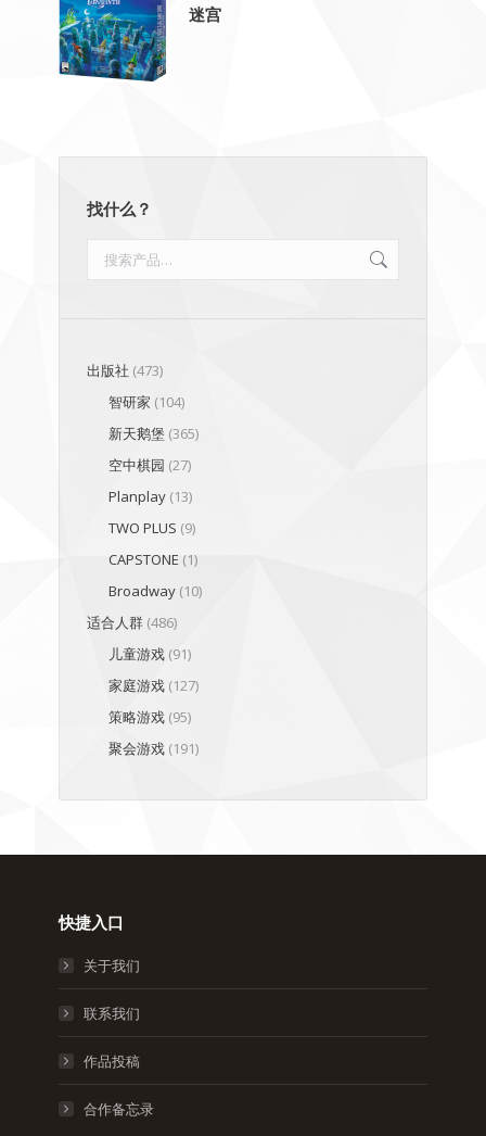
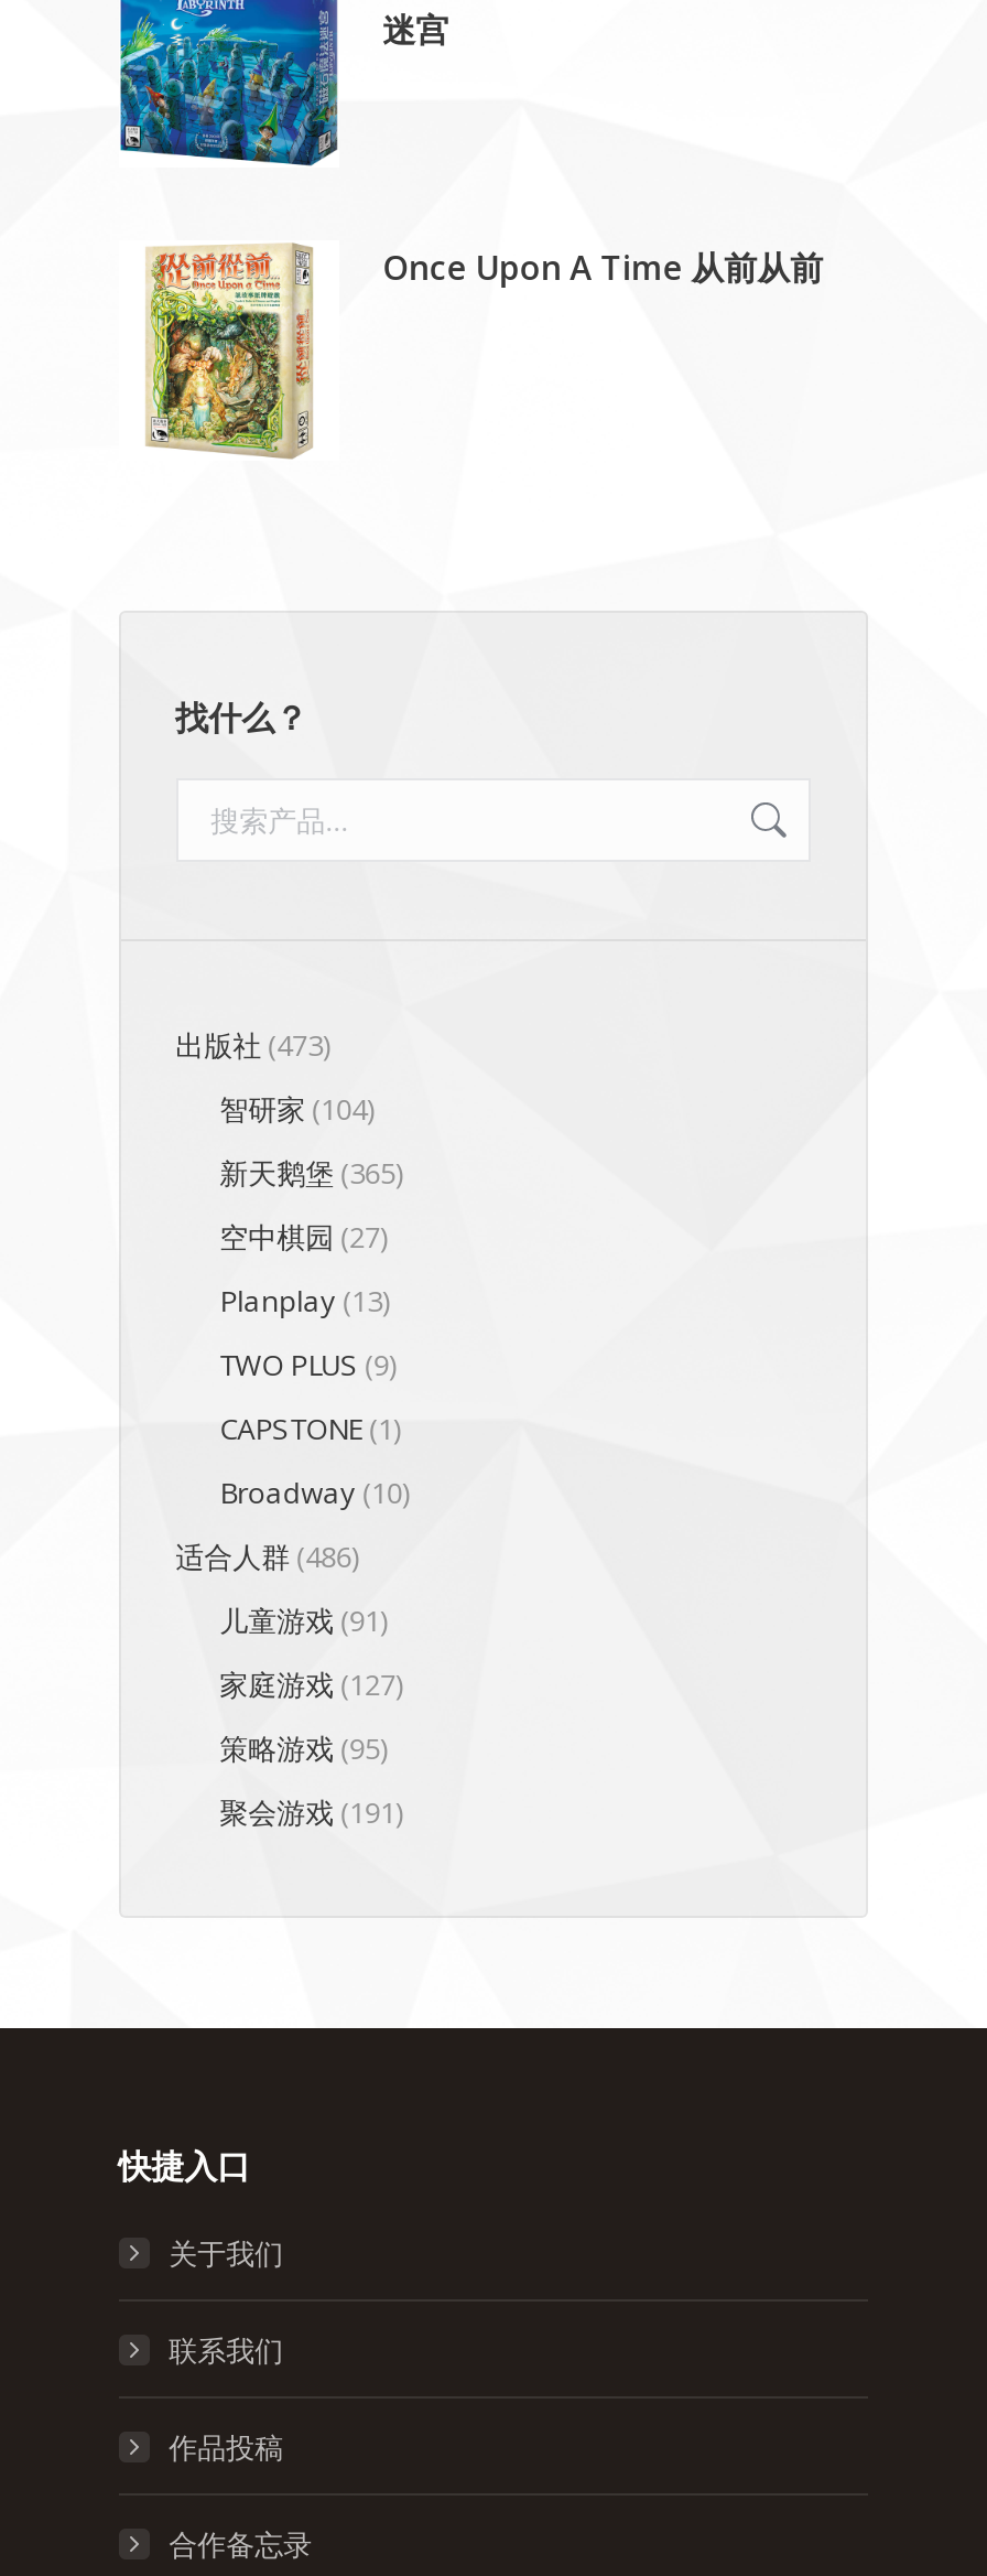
+ [image]
+ Once Upon A Time 从前从前
